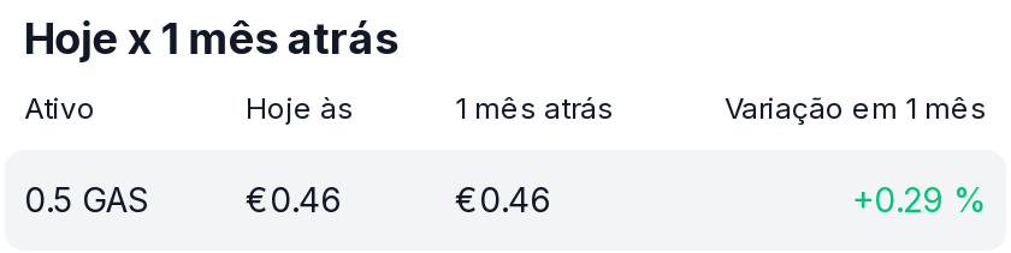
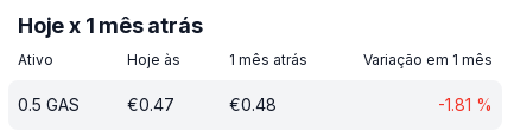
- €0.46
- €0.46
- +0.29%
+ €0.47
+ €0.48
+ -1.81%
